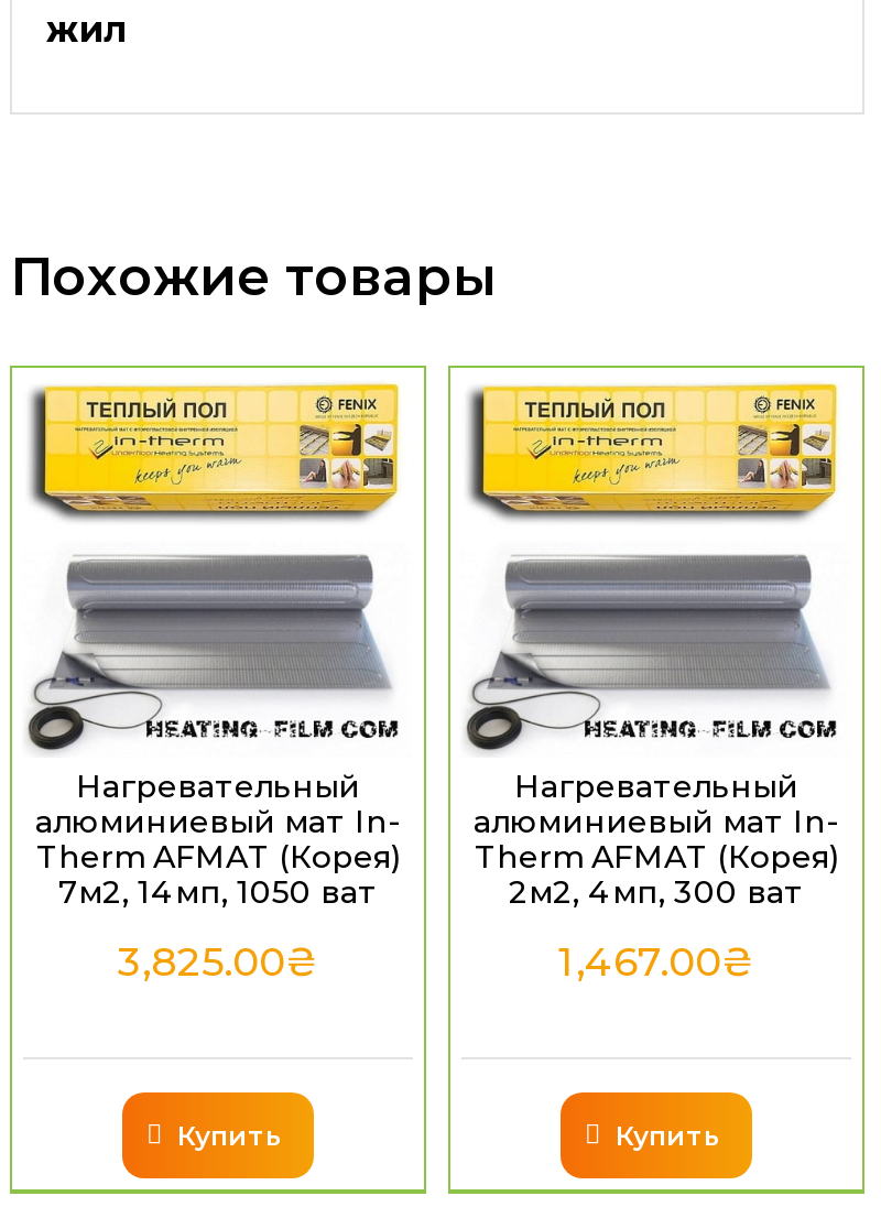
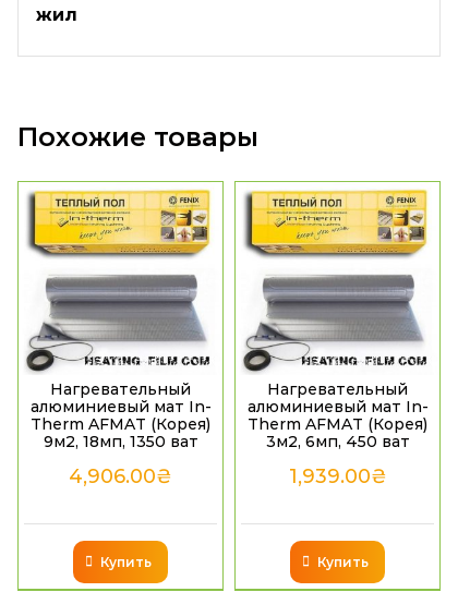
- 7м2, 14мп, 1050 ват
+ 9м2, 18мп, 1350 ват

- 2м2, 4мп, 300 ват
+ 3м2, 6мп, 450 ват

- 3,825.00₴
+ 4,906.00₴

- 1,467.00₴
+ 1,939.00₴
